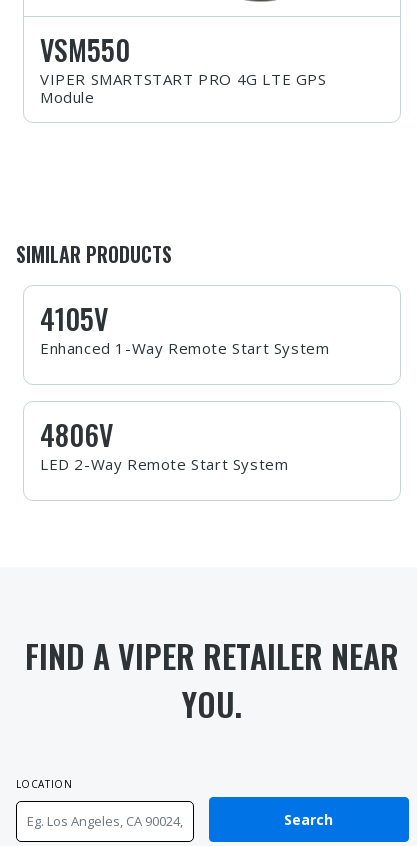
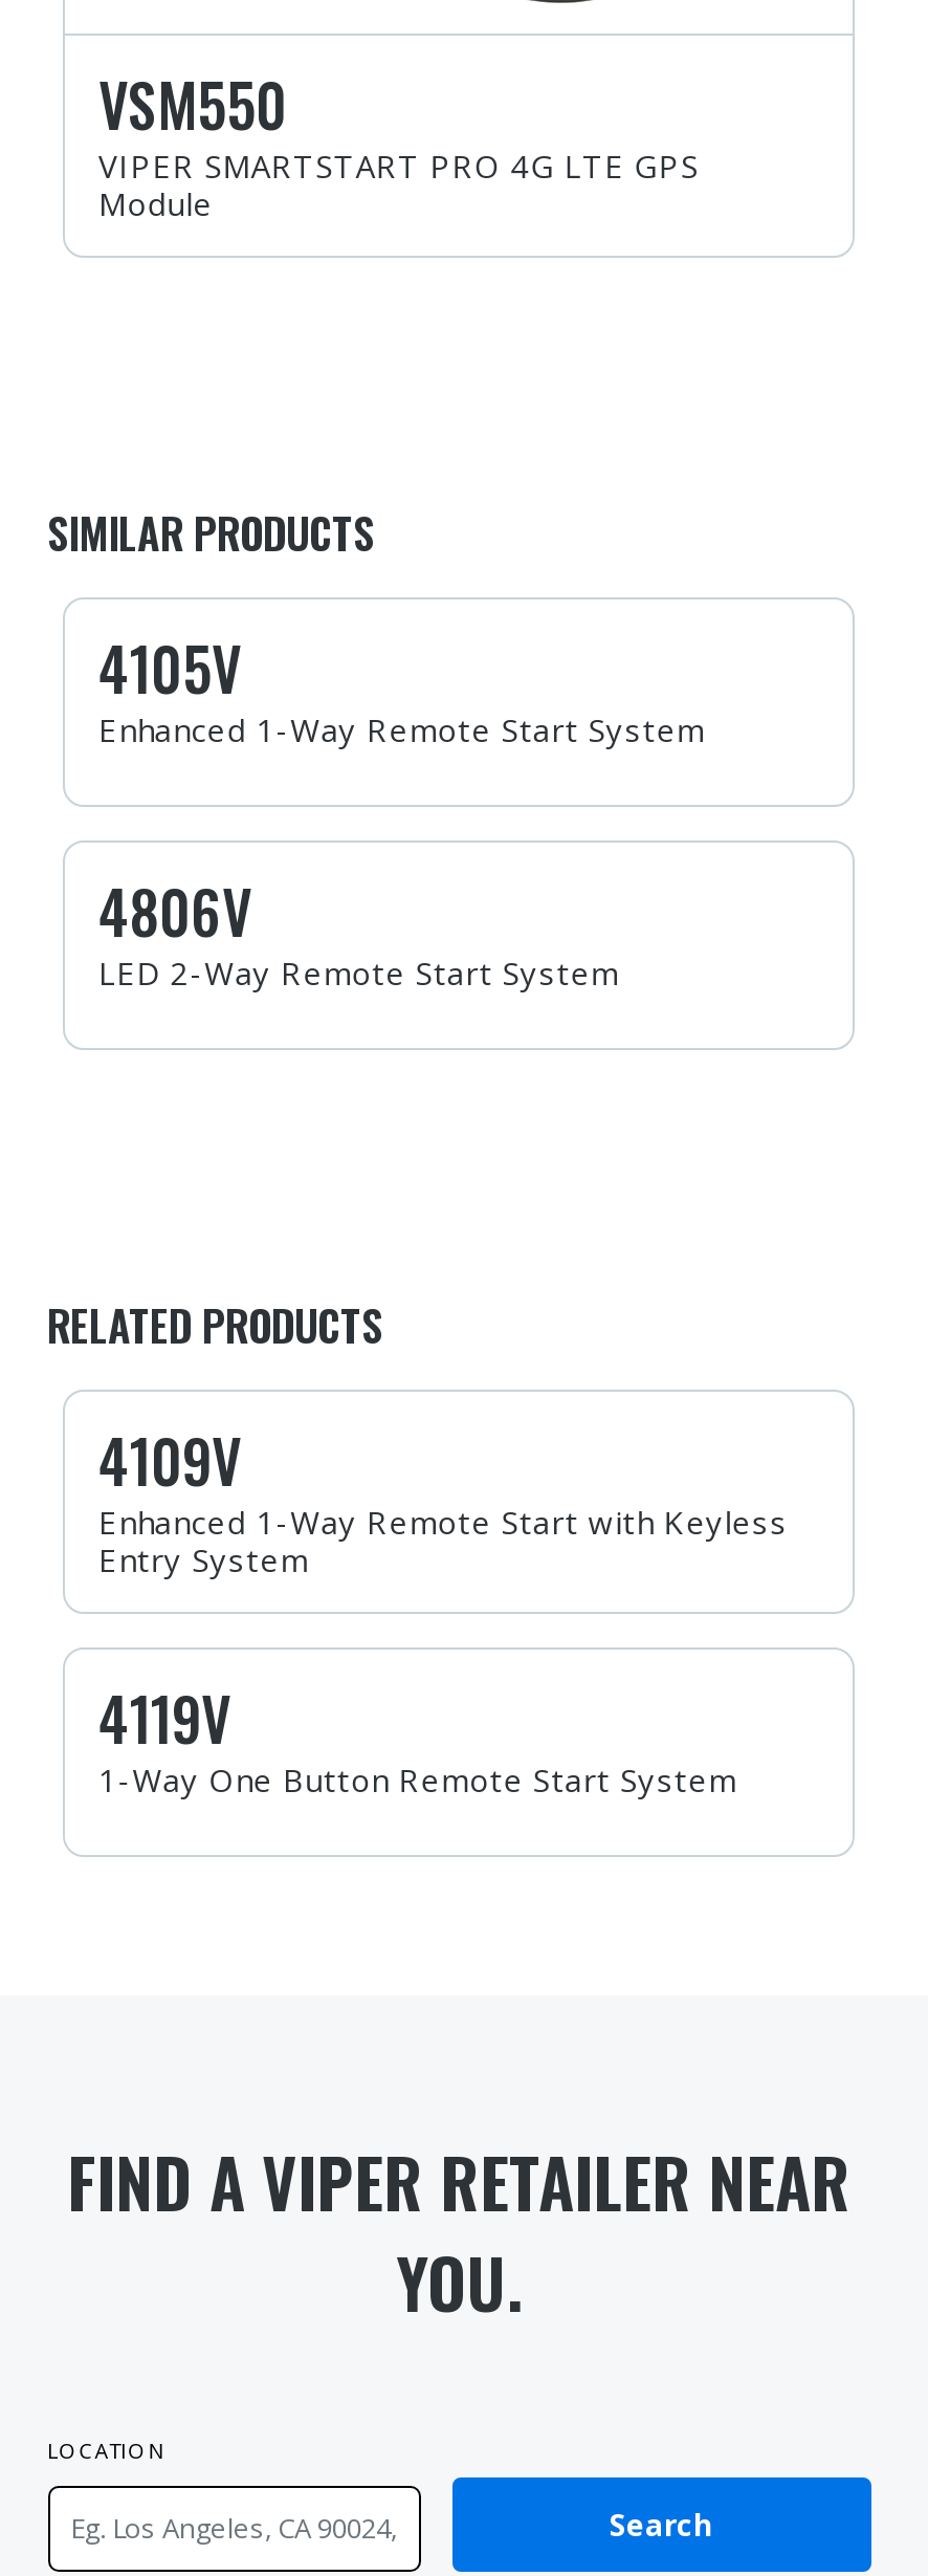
+ RELATED PRODUCTS
+ 4109V
+ Enhanced 1-Way Remote Start with Keyless
+ Entry System
+ 4119V
+ 1-Way One Button Remote Start System
